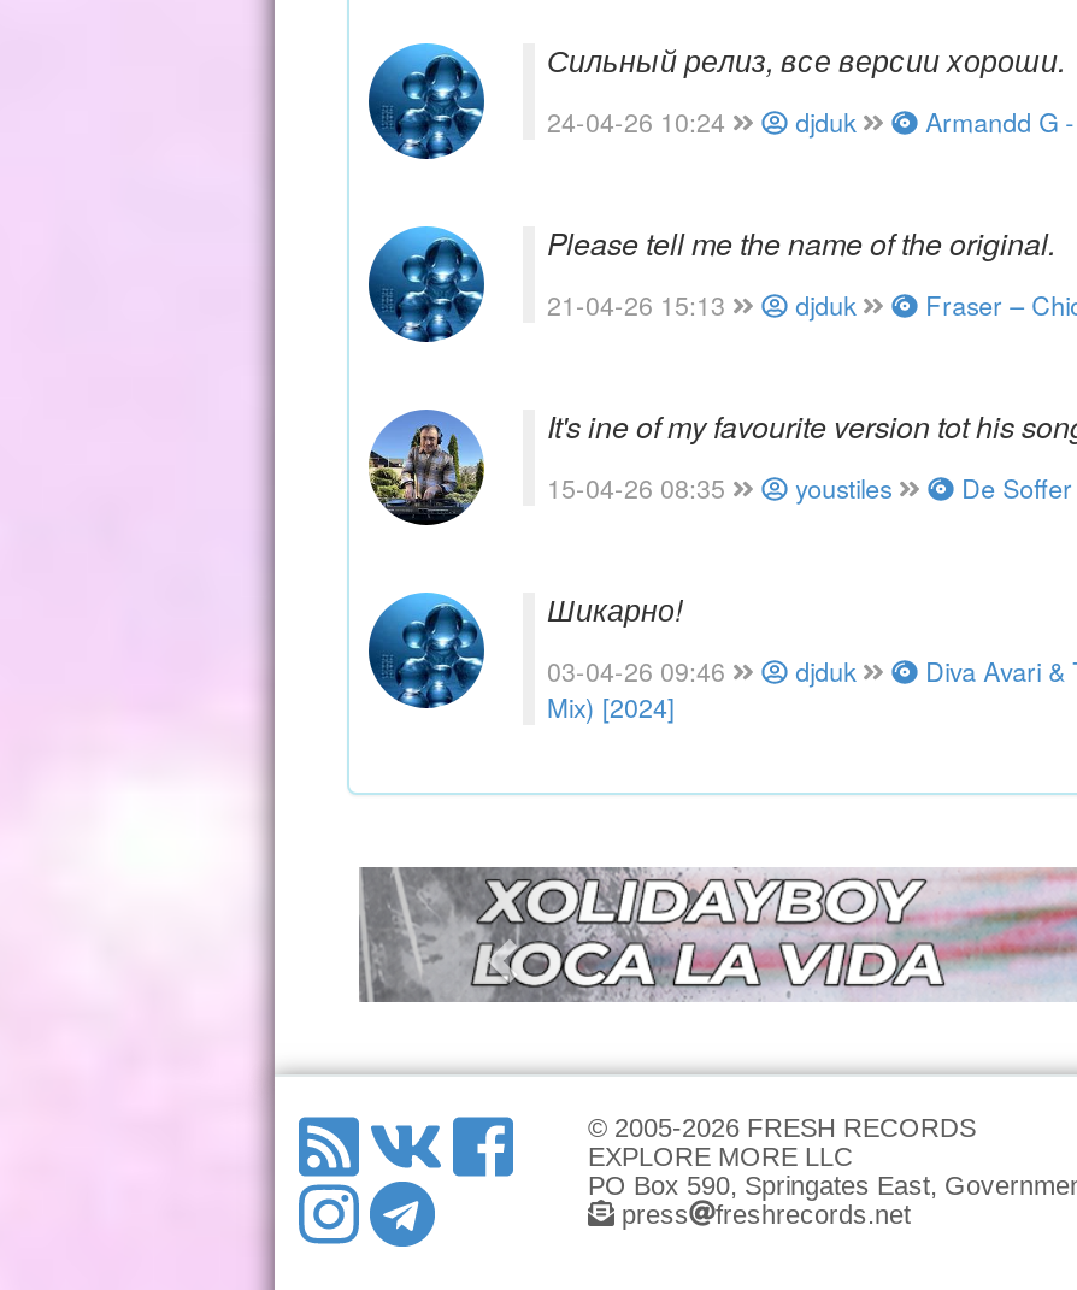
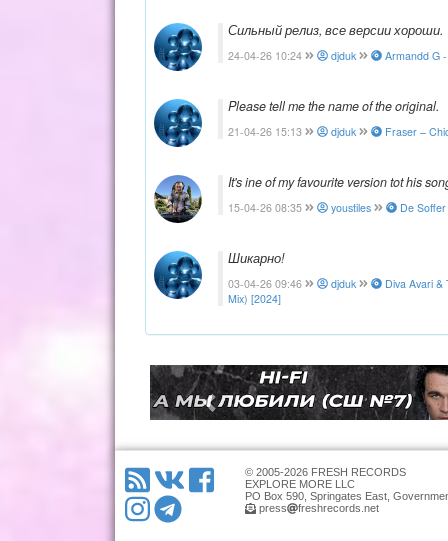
- [image]
+ [image]
